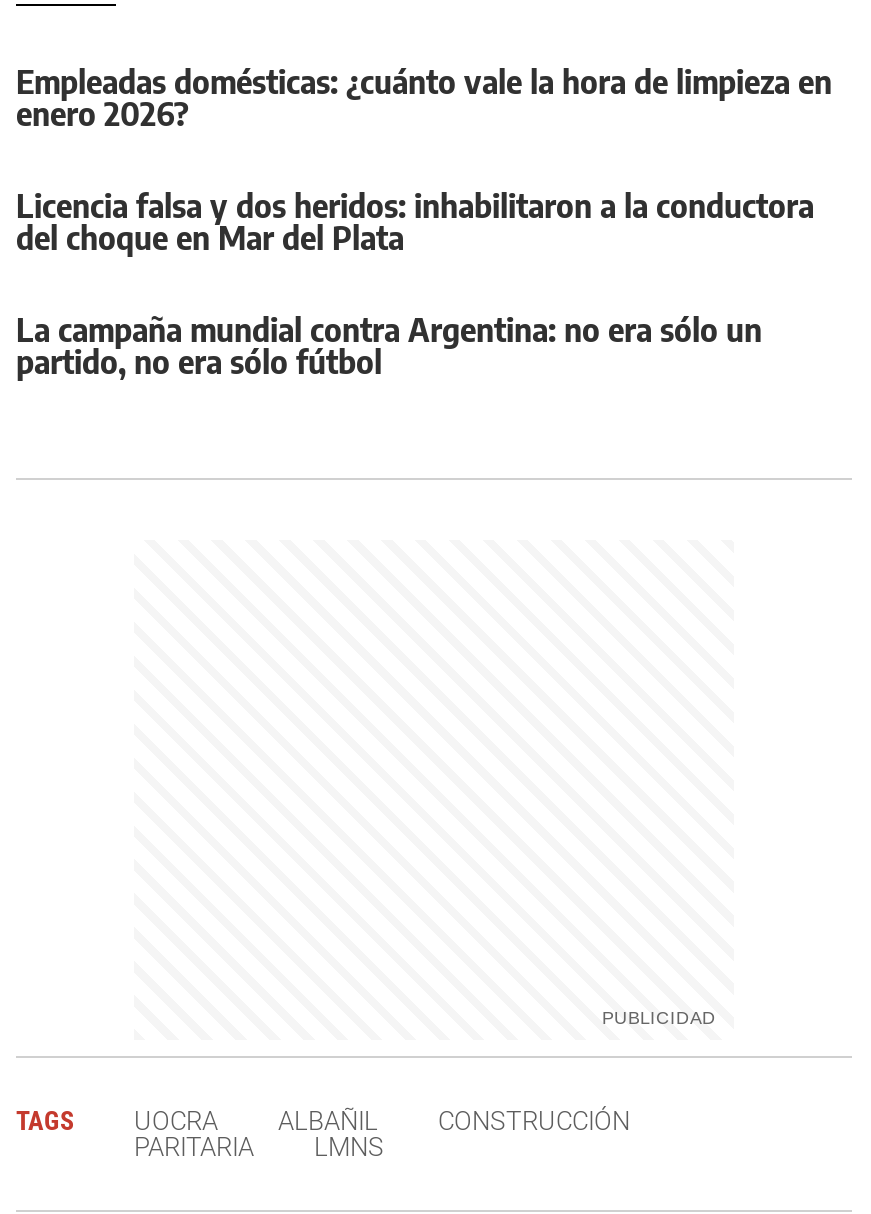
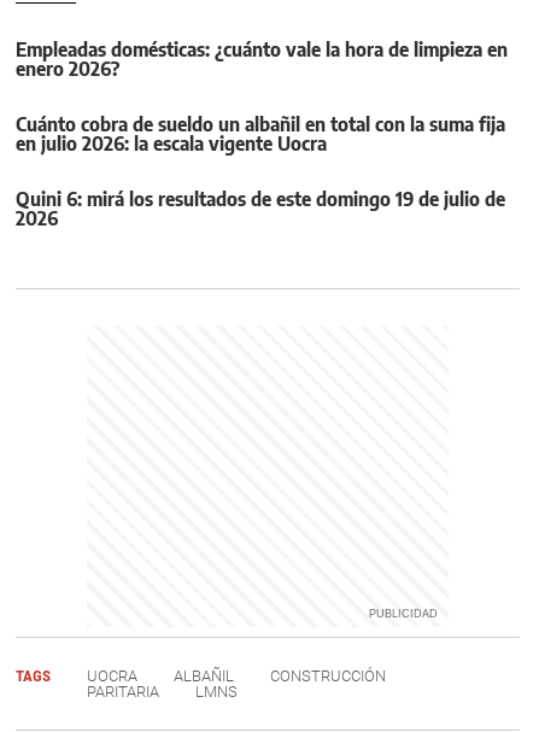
- Licencia falsa y dos heridos: inhabilitaron a la conductora
- del choque en Mar del Plata
+ Cuánto cobra de sueldo un albañil en total con la suma fija
+ en julio 2026: la escala vigente Uocra

- La campaña mundial contra Argentina: no era sólo un
- partido, no era sólo fútbol
+ Quini 6: mirá los resultados de este domingo 19 de julio de
+ 2026
